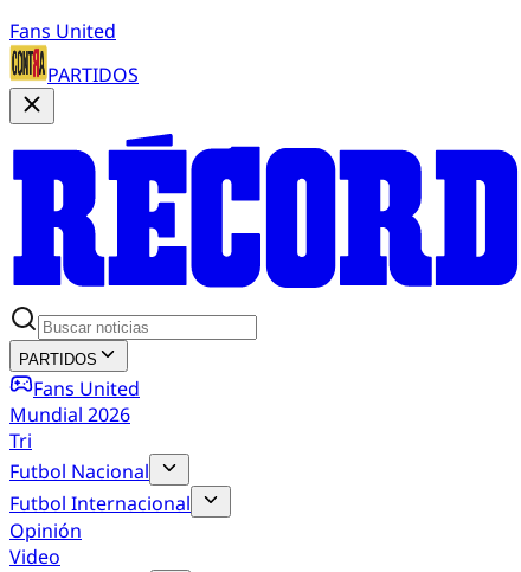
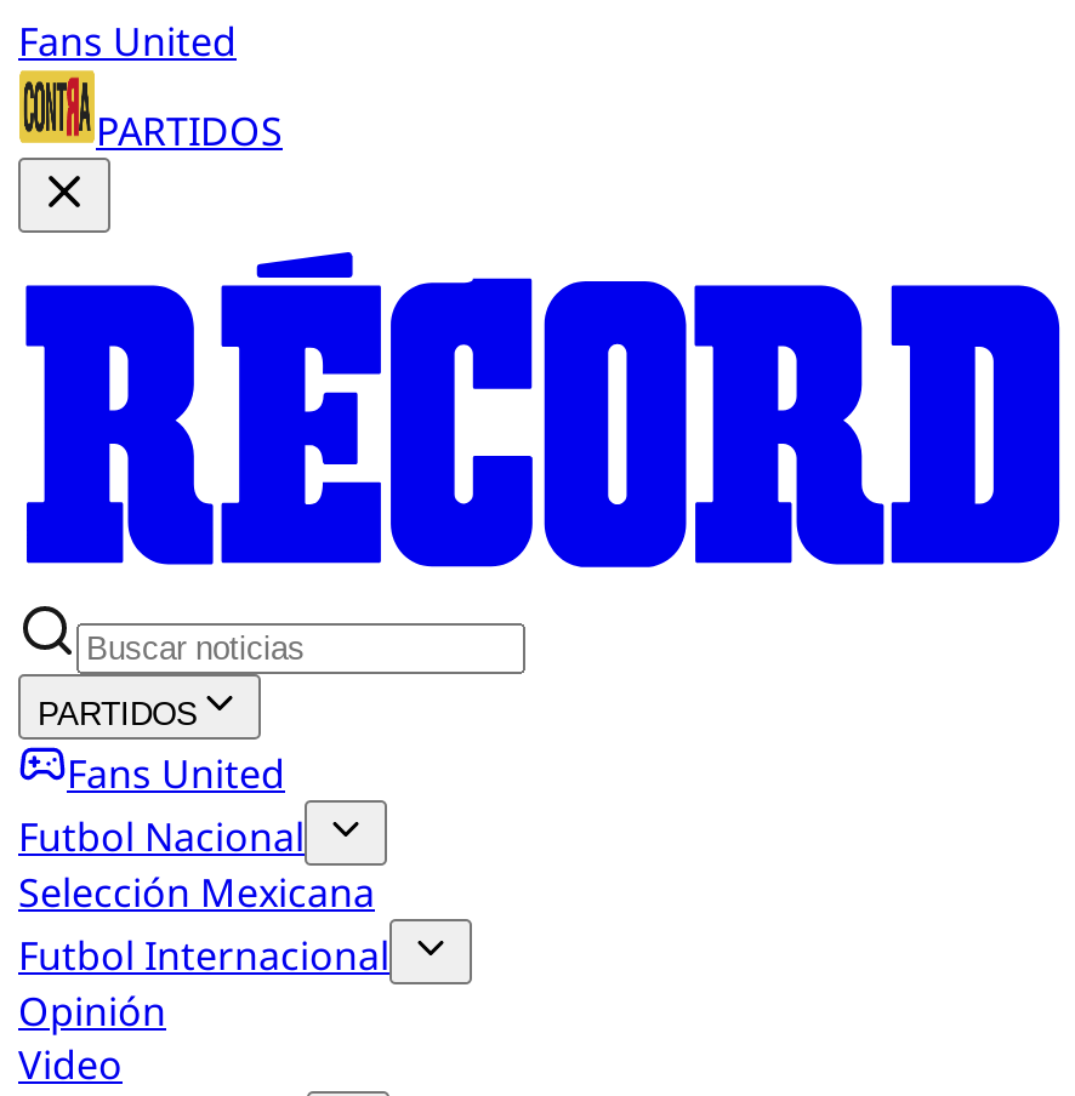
- Mundial 2026
- Tri

moved up: Futbol Nacional

+ Selección Mexicana
